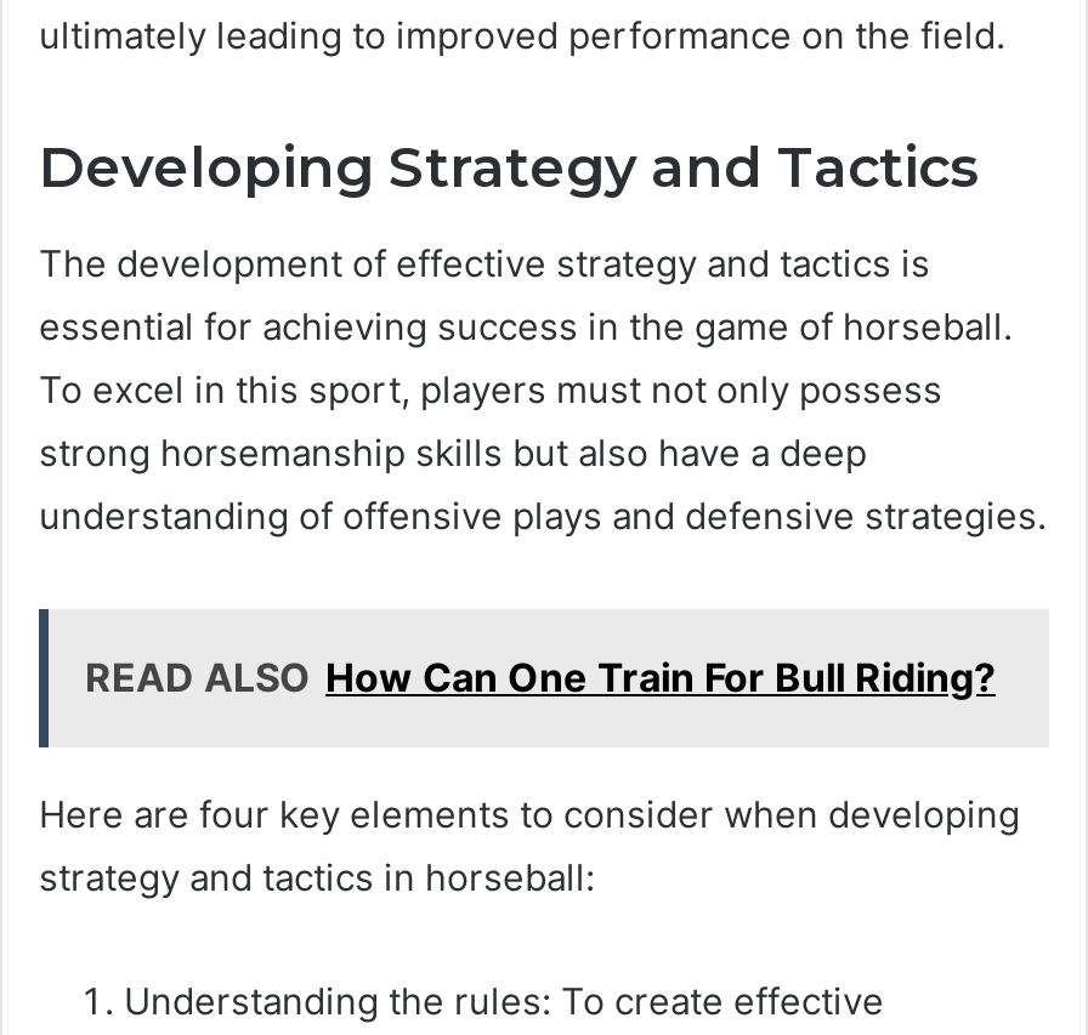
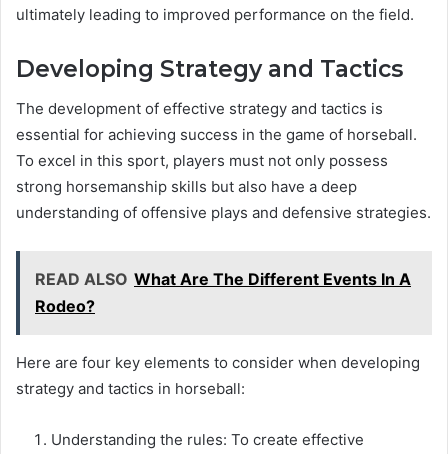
- READ ALSO How Can One Train For Bull Riding?
+ READ ALSO What Are The Different Events In A
+ Rodeo?
